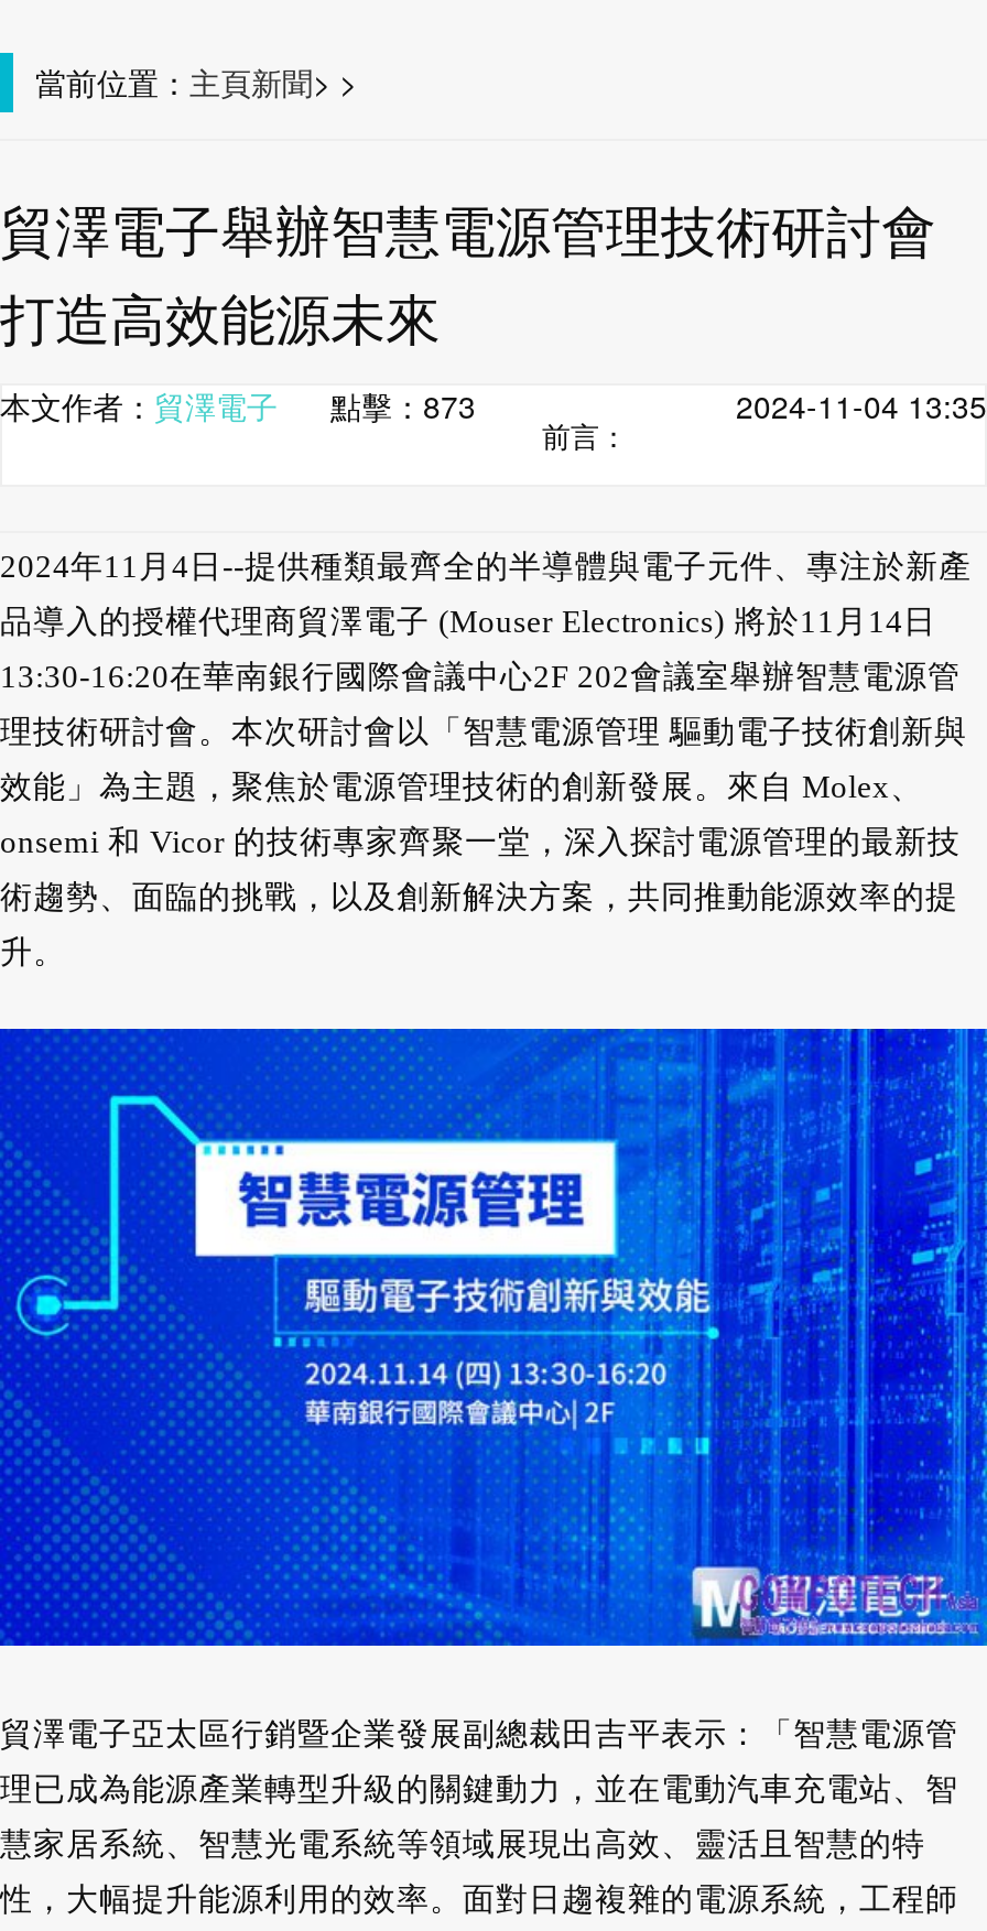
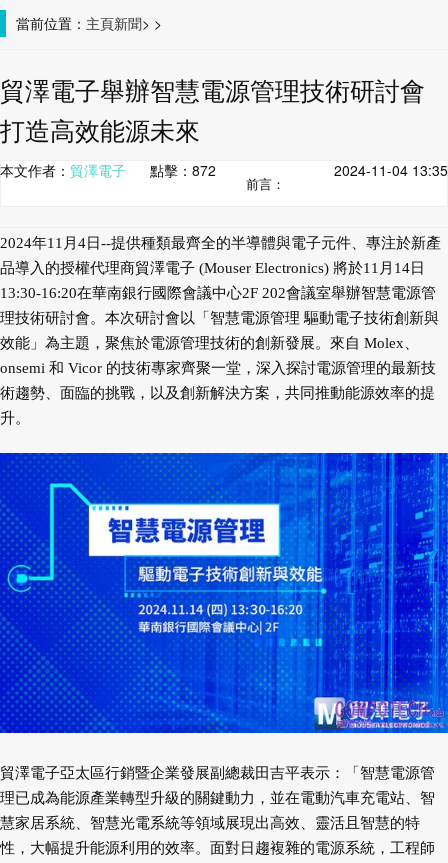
- 本文作者：貿澤電子點擊：873
+ 本文作者：貿澤電子點擊：872
